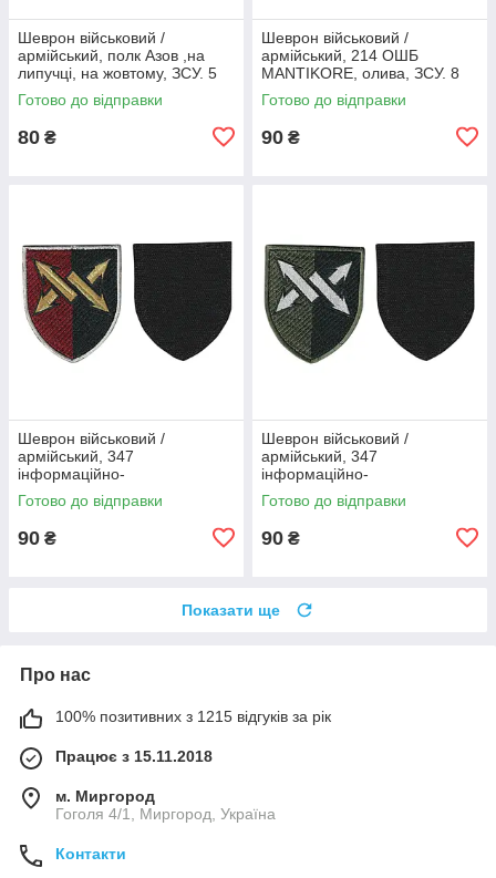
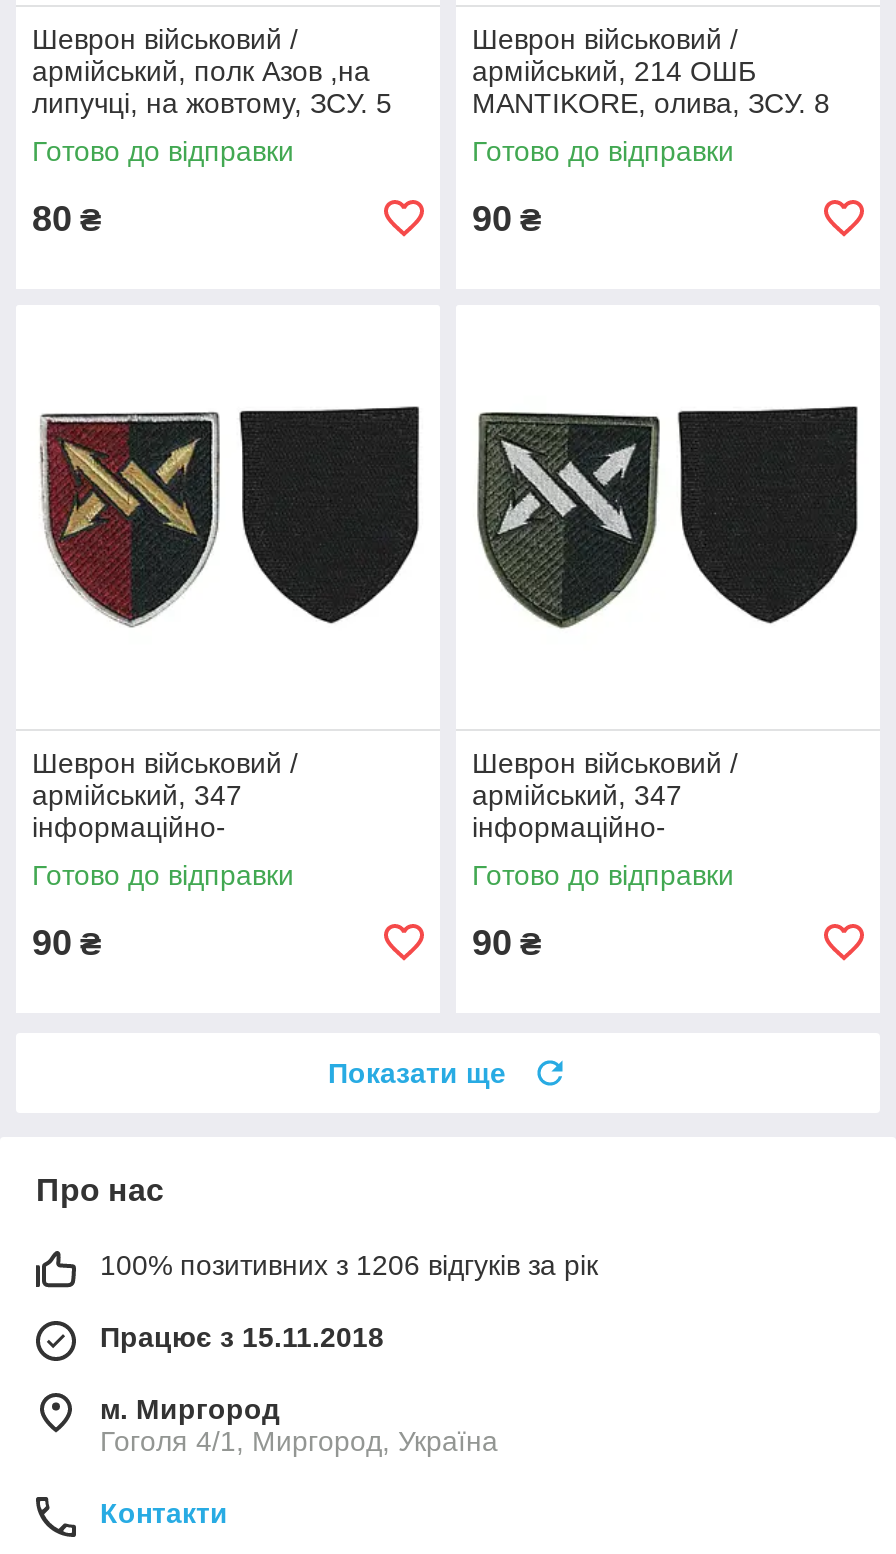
- 100% позитивних з 1215 відгуків за рік
+ 100% позитивних з 1206 відгуків за рік
